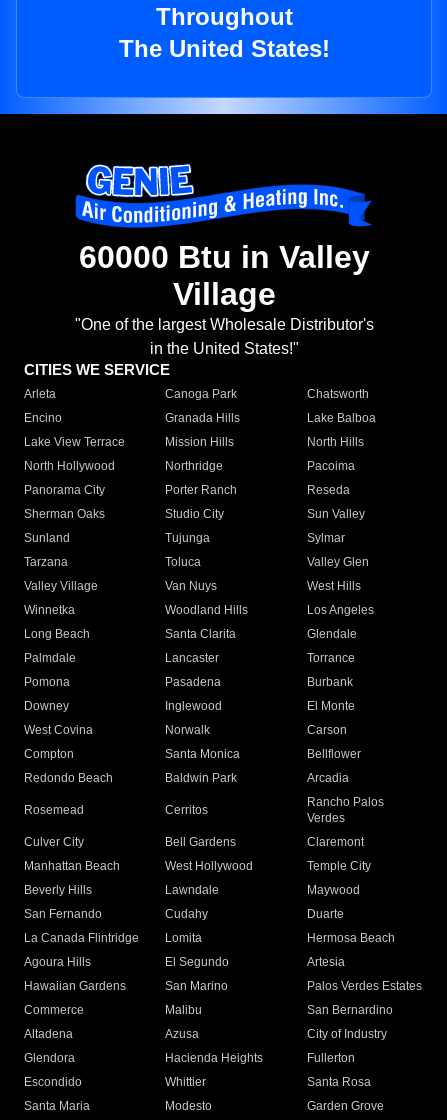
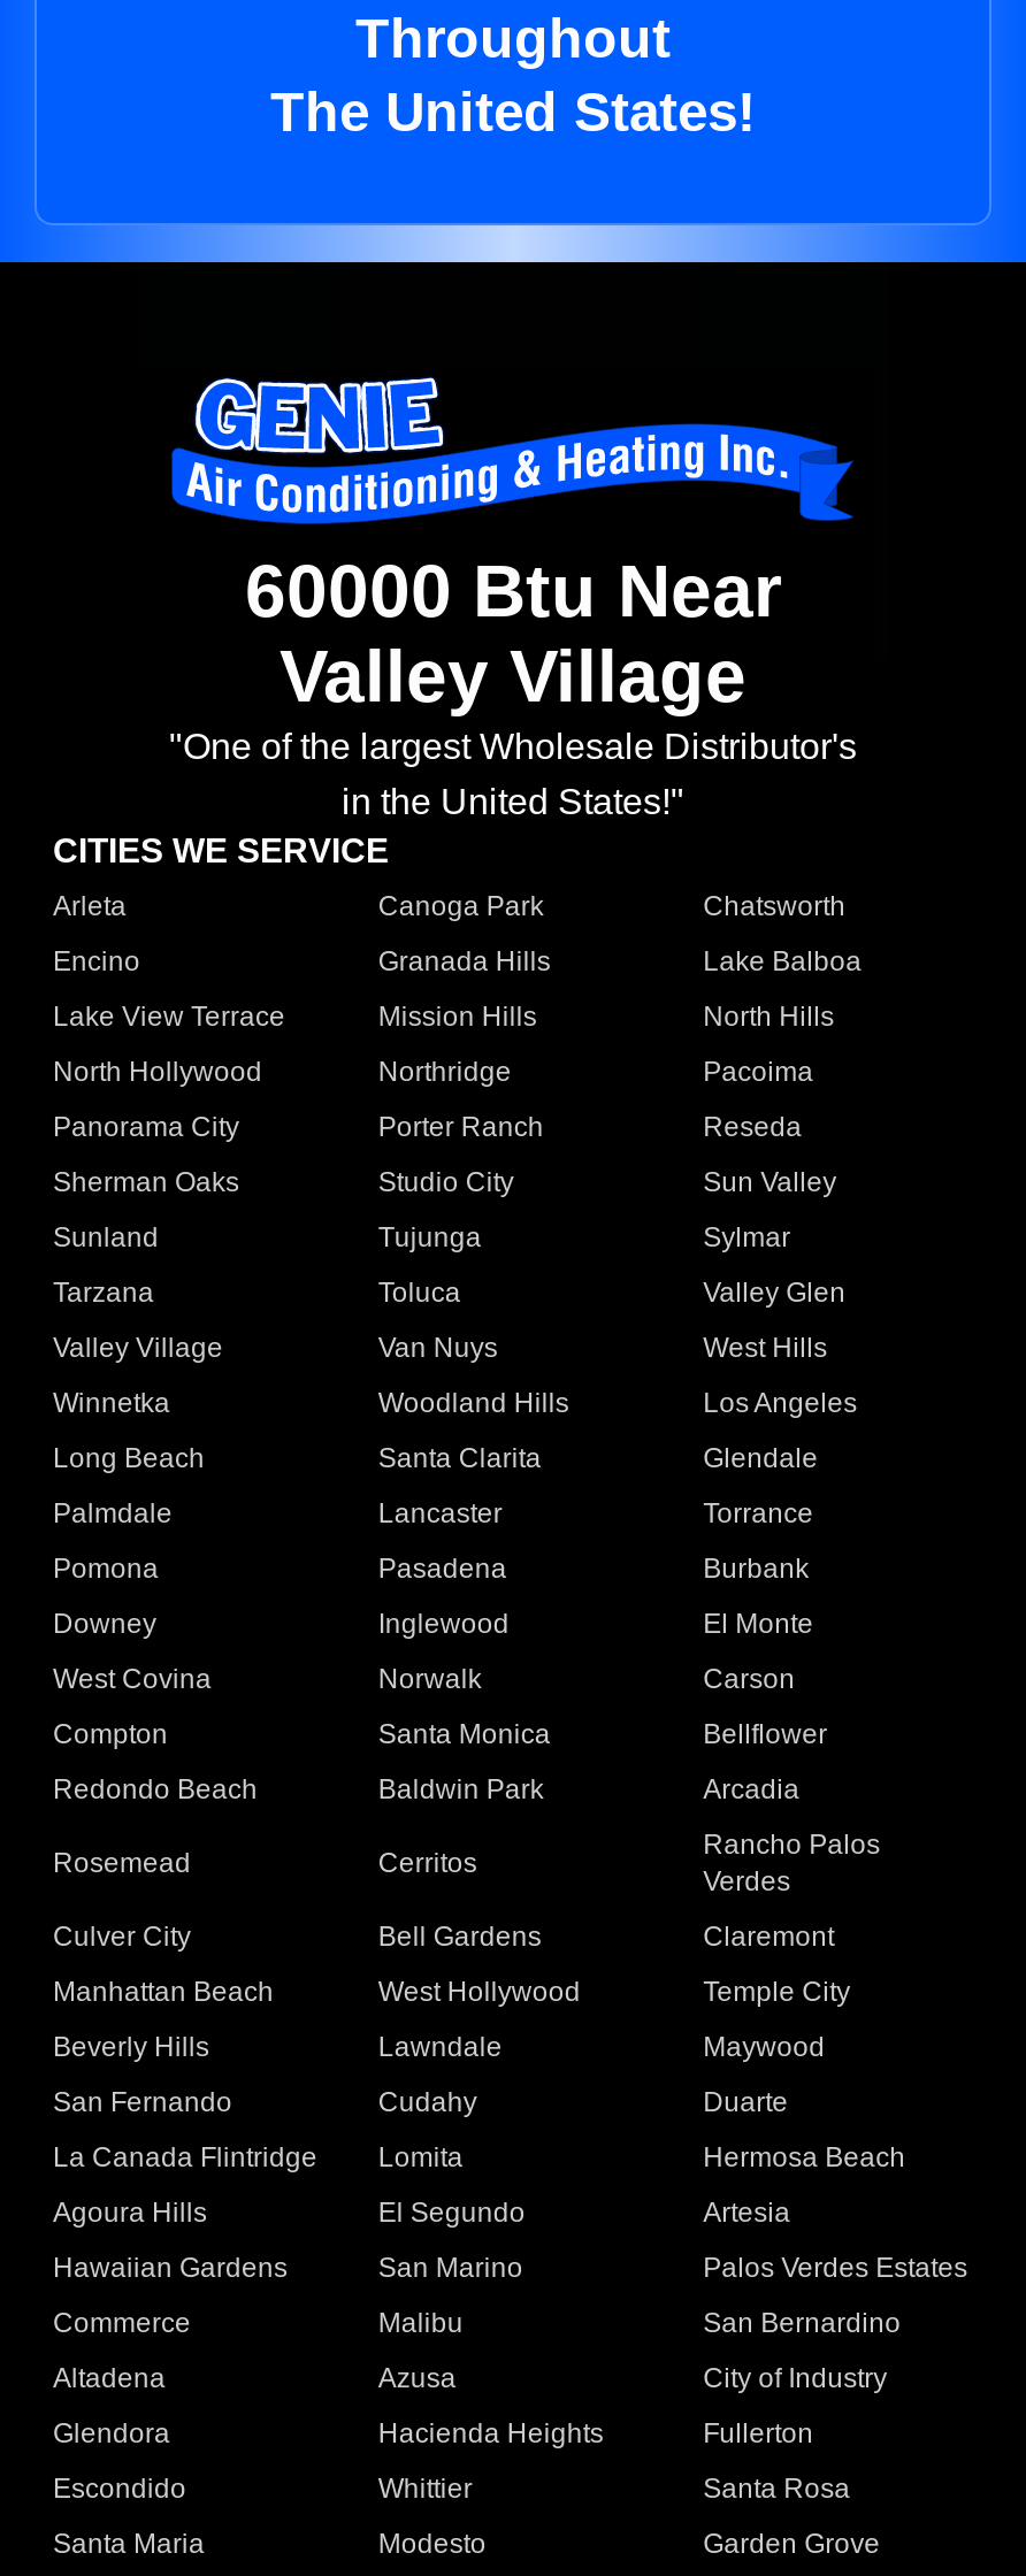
- 60000 Btu in Valley
- Village
+ 60000 Btu Near
+ Valley Village
